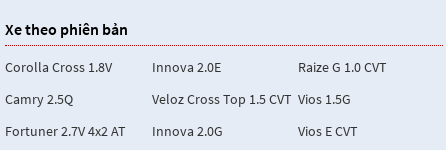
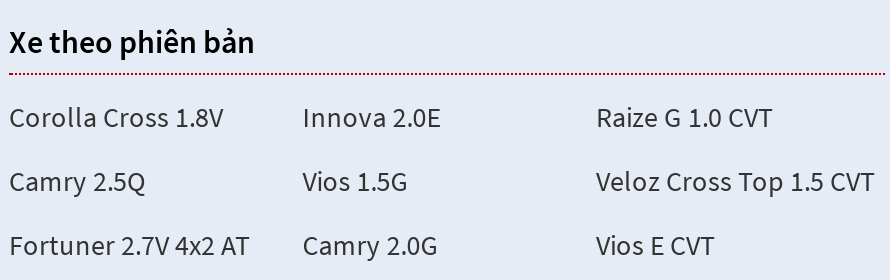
- Veloz Cross Top 1.5 CVT Vios 1.5G
+ Vios 1.5G
+ Veloz Cross Top 1.5 CVT

- Fortuner 2.7V 4x2 AT Innova 2.0G
+ Fortuner 2.7V 4x2 AT Camry 2.0G
